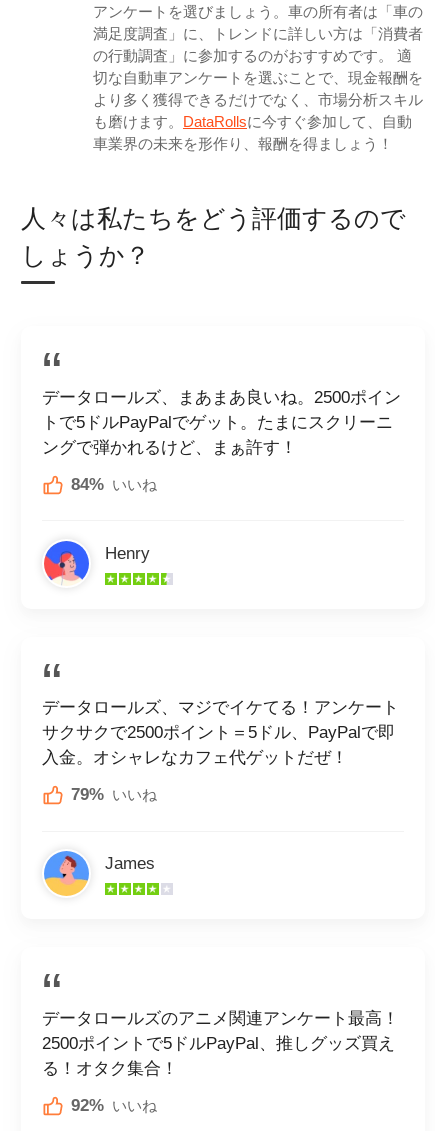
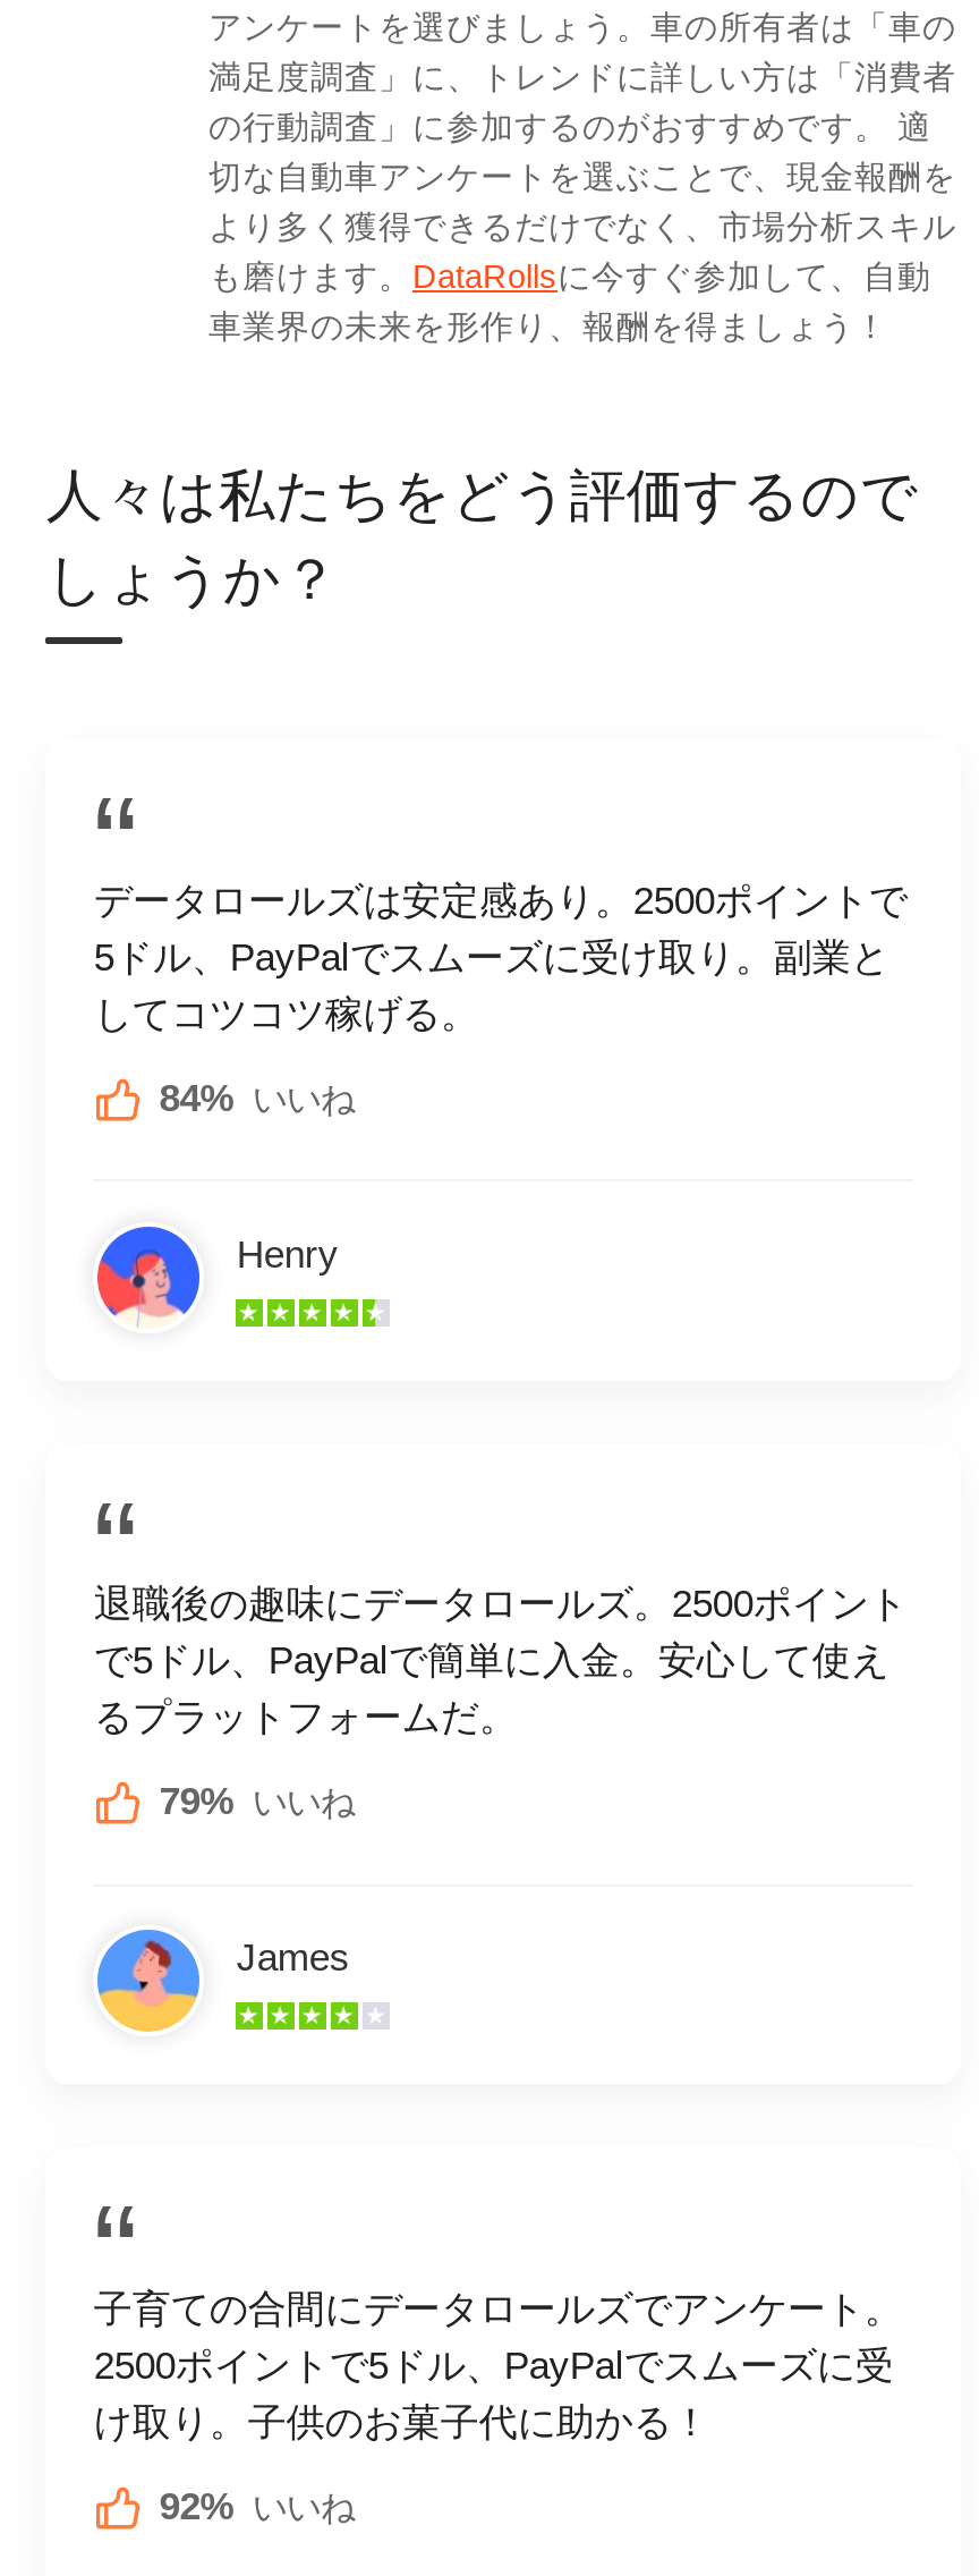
- データロールズ、まあまあ良いね。2500ポイン
- トで5ドルPayPalでゲット。たまにスクリーニ
- ングで弾かれるけど、まぁ許す！
+ データロールズは安定感あり。2500ポイントで
+ 5ドル、PayPalでスムーズに受け取り。副業と
+ してコツコツ稼げる。

- データロールズ、マジでイケてる！アンケート
- サクサクで2500ポイント＝5ドル、PayPalで即
- 入金。オシャレなカフェ代ゲットだぜ！
+ 退職後の趣味にデータロールズ。2500ポイント
+ で5ドル、PayPalで簡単に入金。安心して使え
+ るプラットフォームだ。

- データロールズのアニメ関連アンケート最高！
- 2500ポイントで5ドルPayPal、推しグッズ買え
- る！オタク集合！
+ 子育ての合間にデータロールズでアンケート。
+ 2500ポイントで5ドル、PayPalでスムーズに受
+ け取り。子供のお菓子代に助かる！
